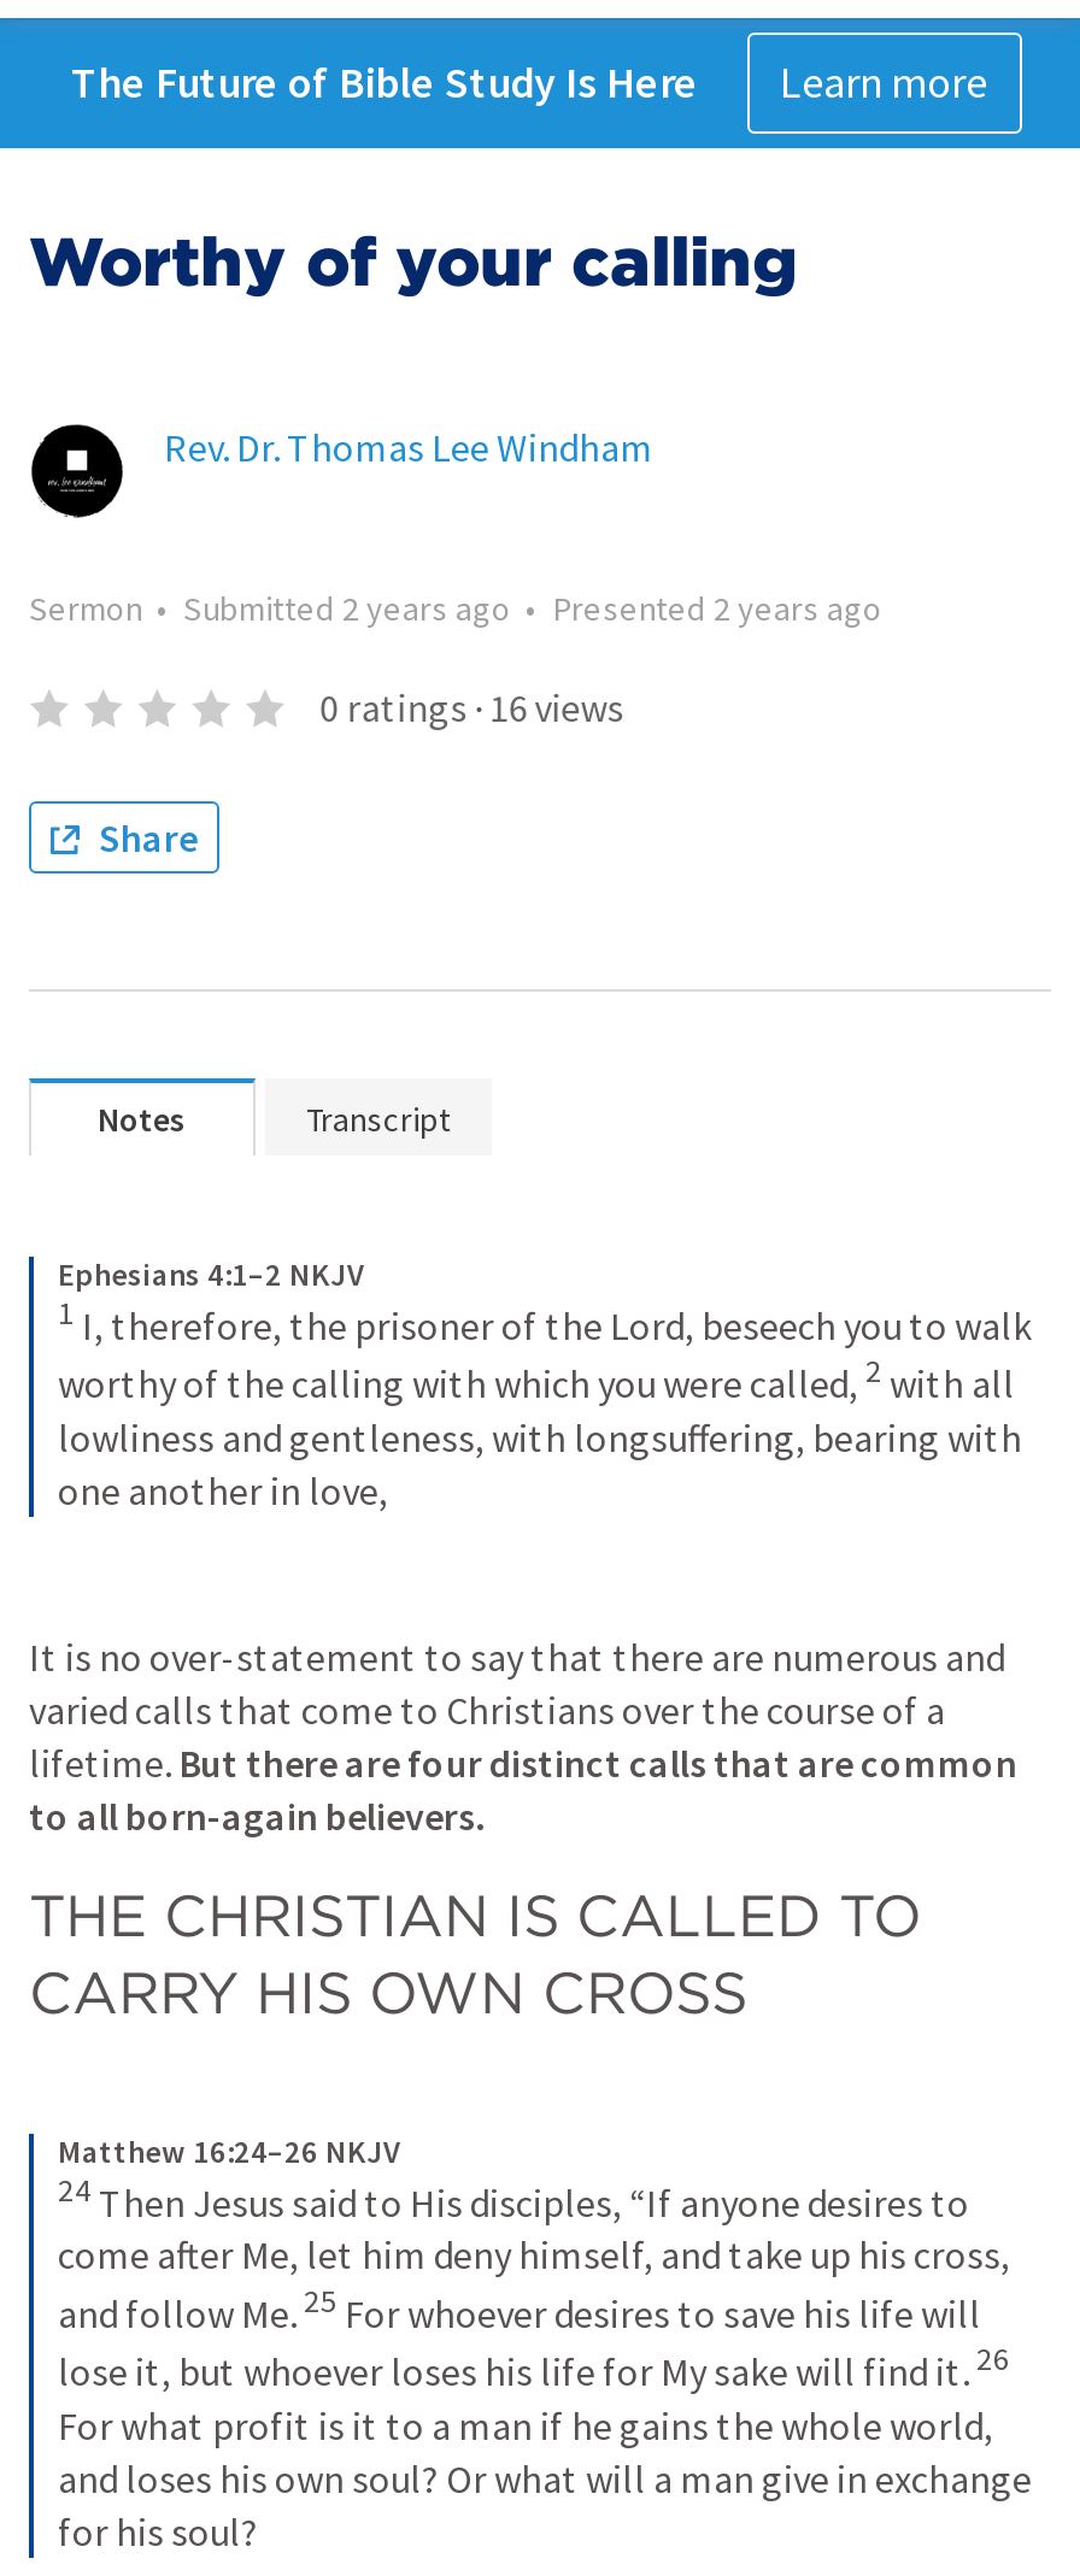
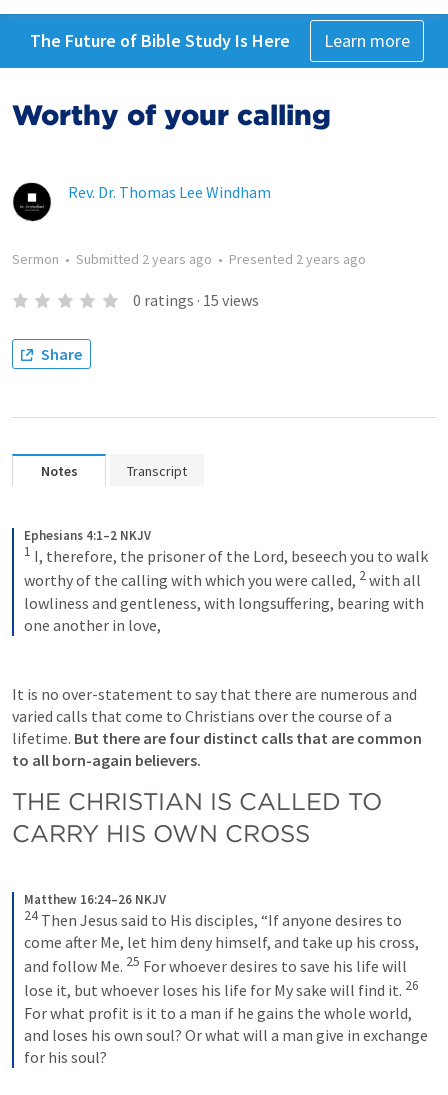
- 0 ratings · 16 views
+ 0 ratings · 15 views
